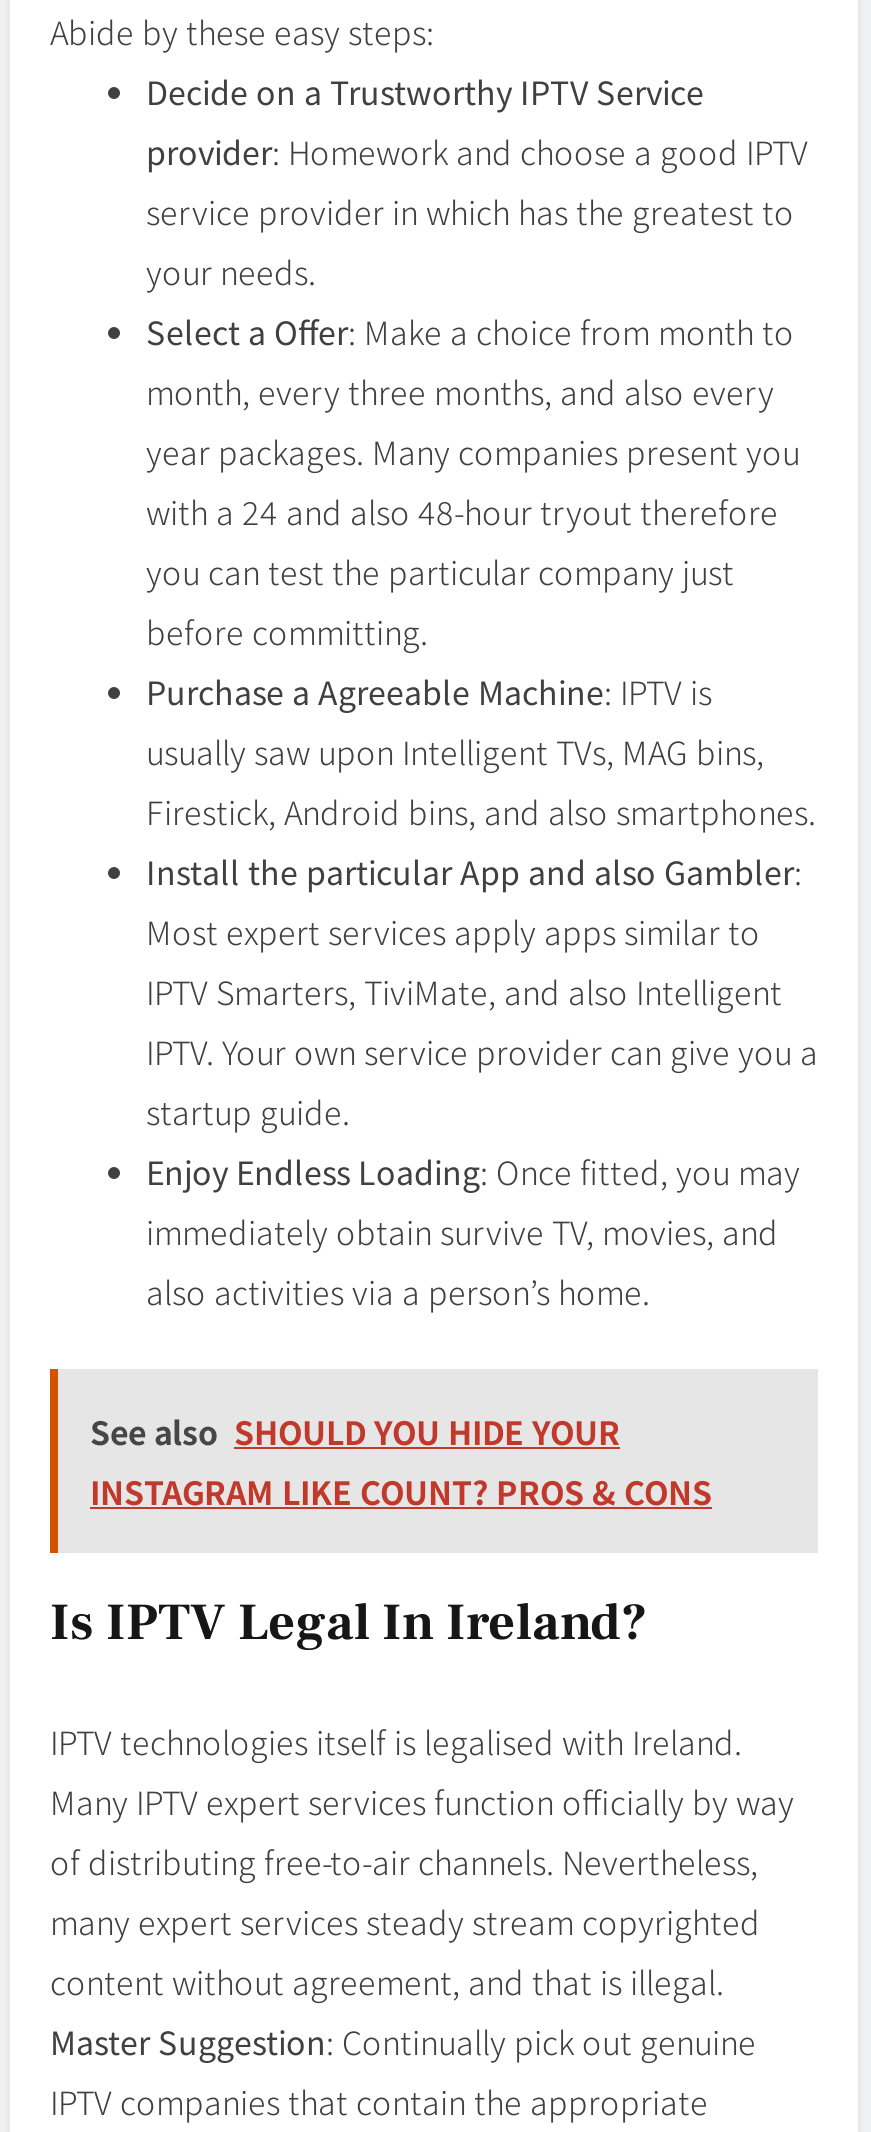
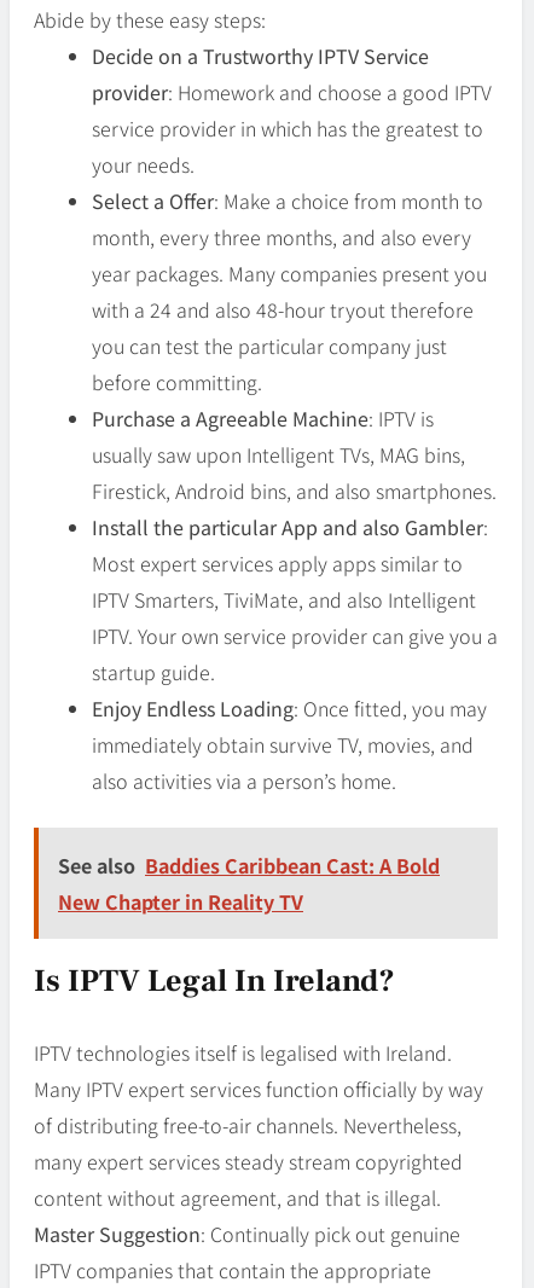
- See also SHOULD YOU HIDE YOUR
- INSTAGRAM LIKE COUNT? PROS & CONS
+ See also Baddies Caribbean Cast: A Bold
+ New Chapter in Reality TV
